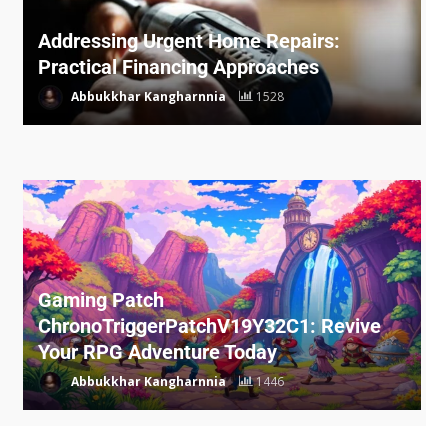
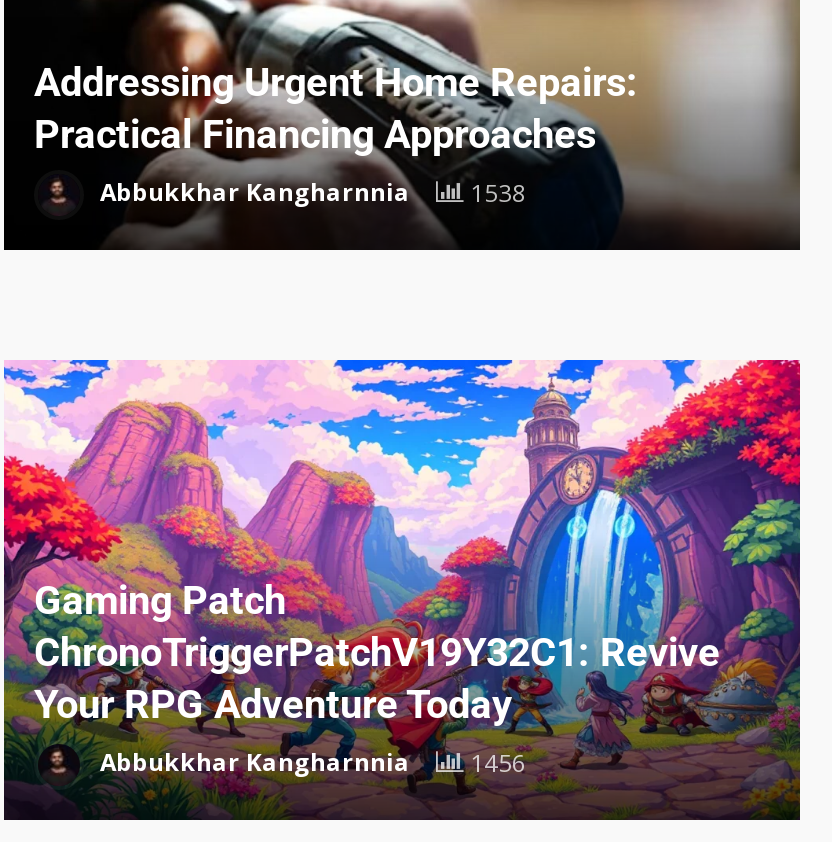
- Abbukkhar Kangharnnia 1528
+ Abbukkhar Kangharnnia 1538

- Abbukkhar Kangharnnia 1446
+ Abbukkhar Kangharnnia 1456
